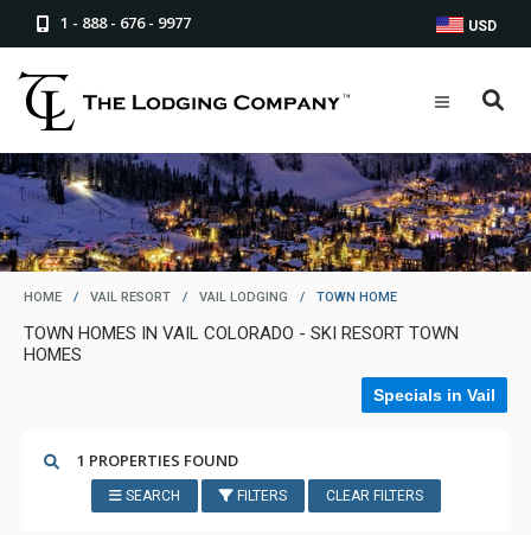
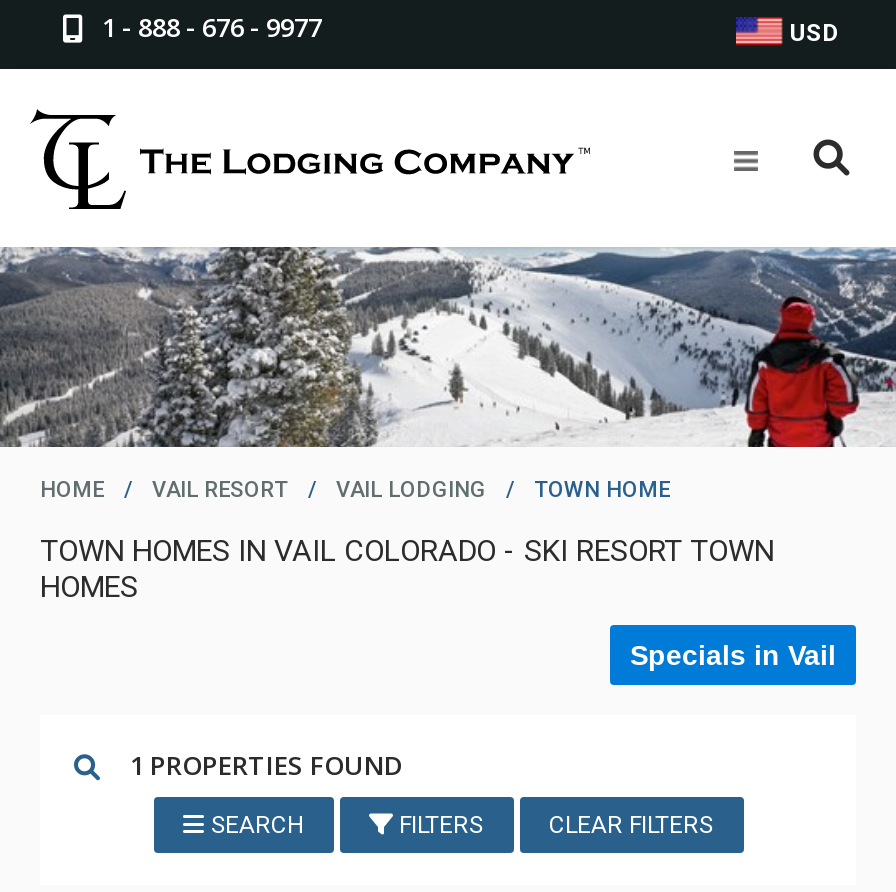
- [image]
+ [image]
